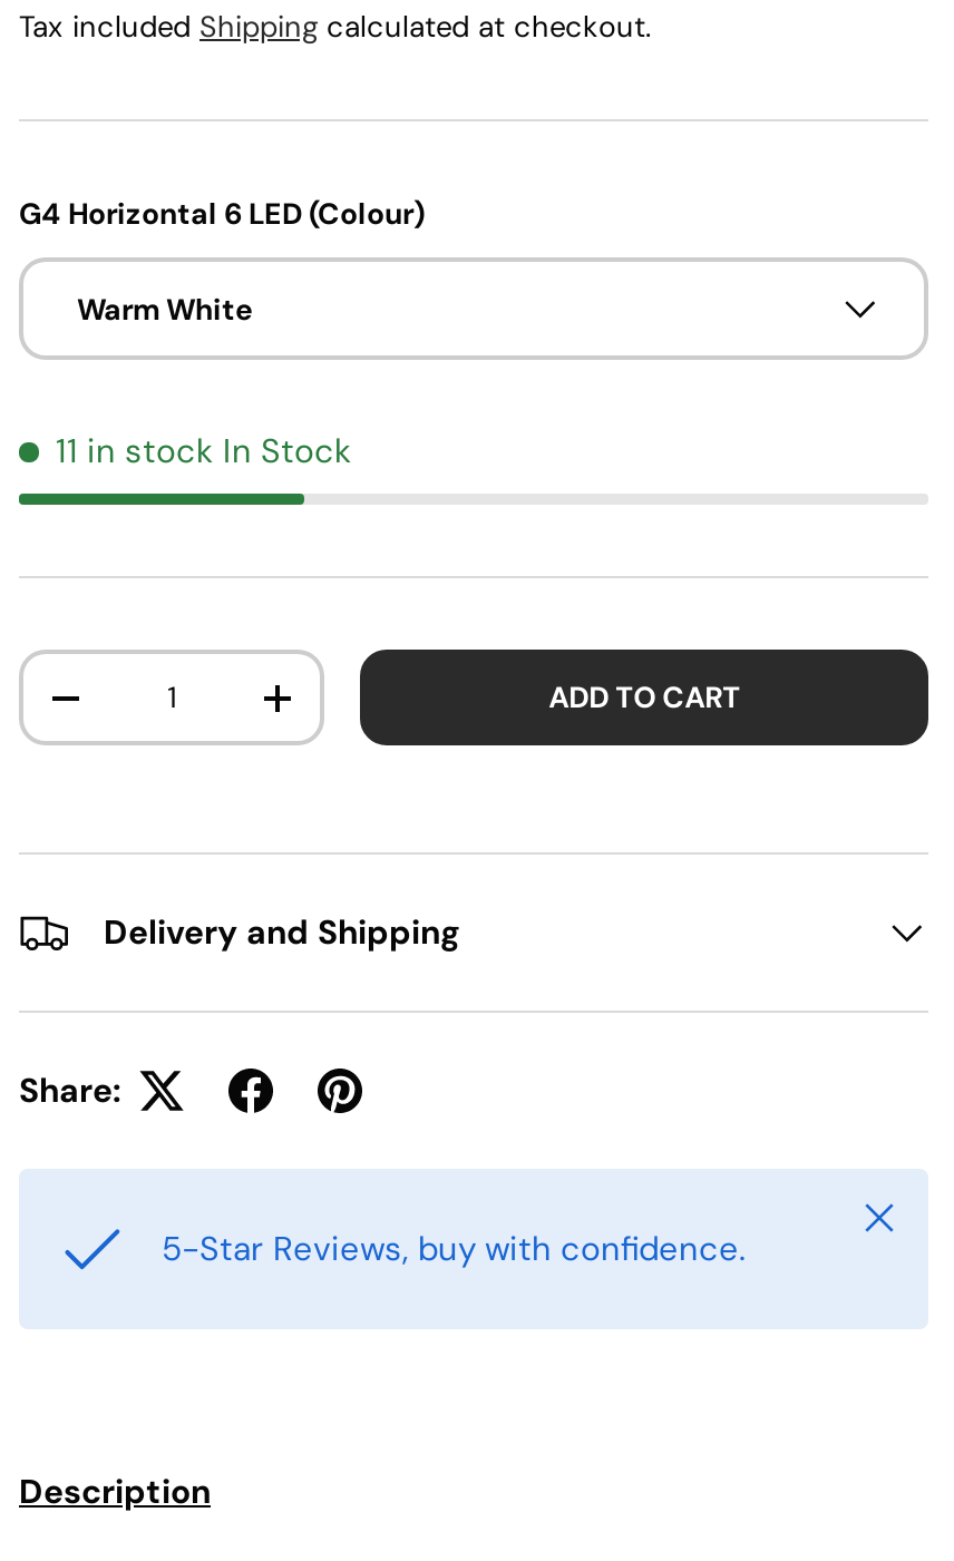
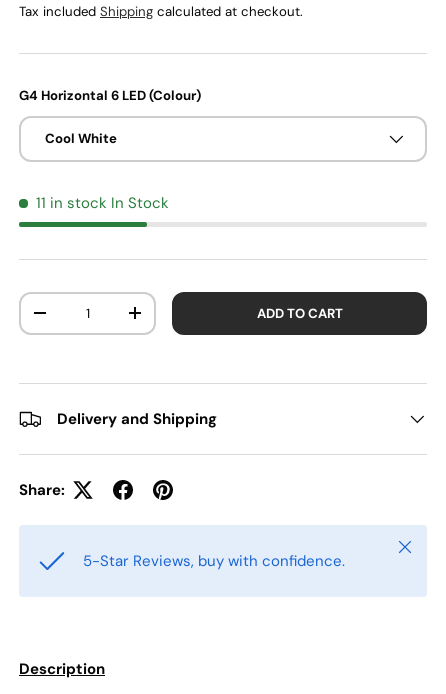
- Warm White
+ Cool White
